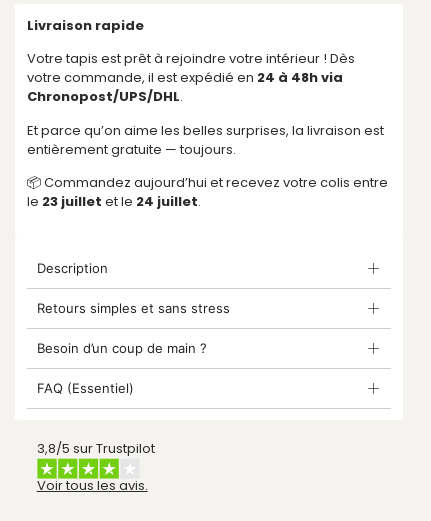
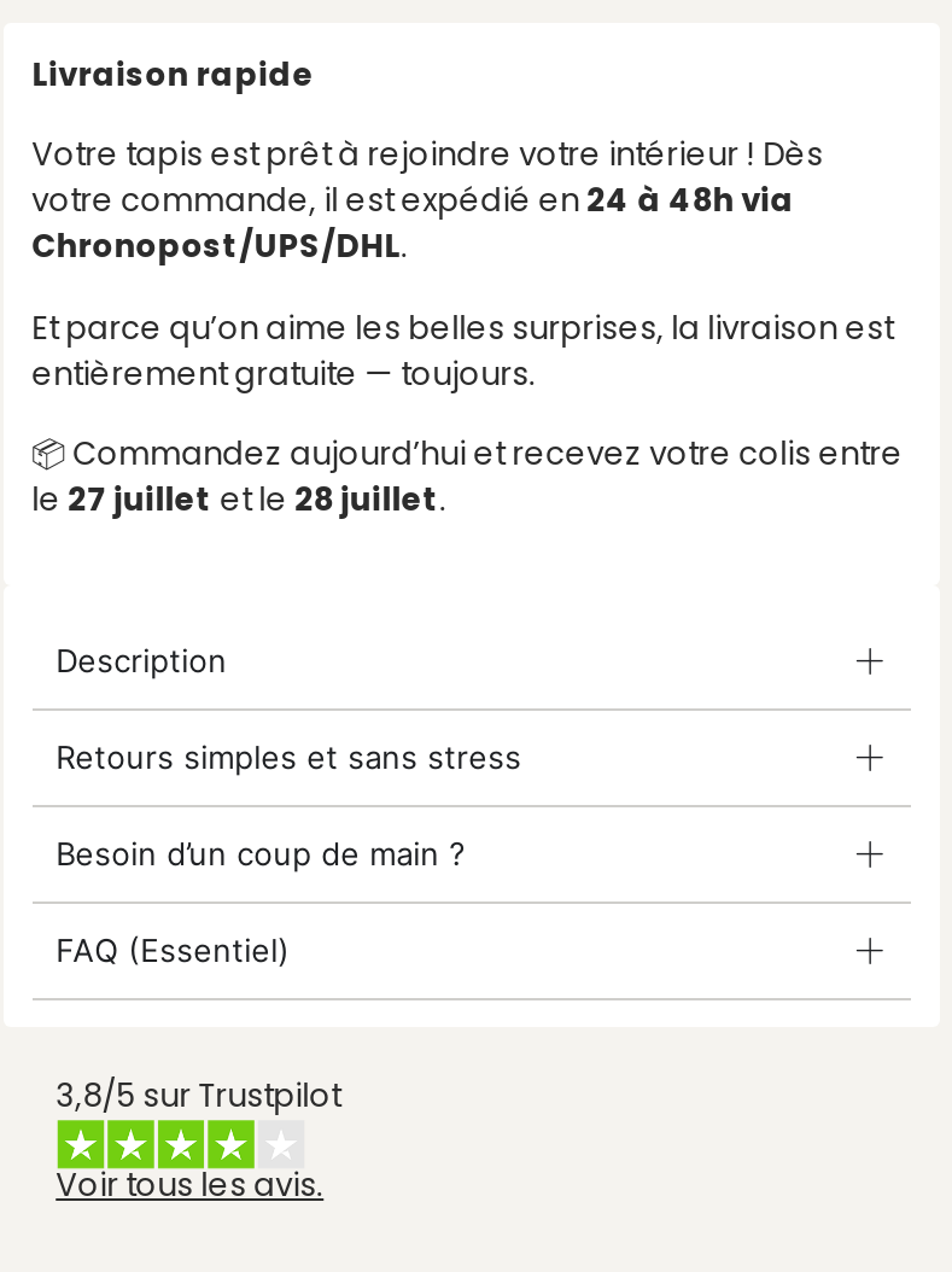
- le 23 juillet et le 24 juillet.
+ le 27 juillet et le 28 juillet.
